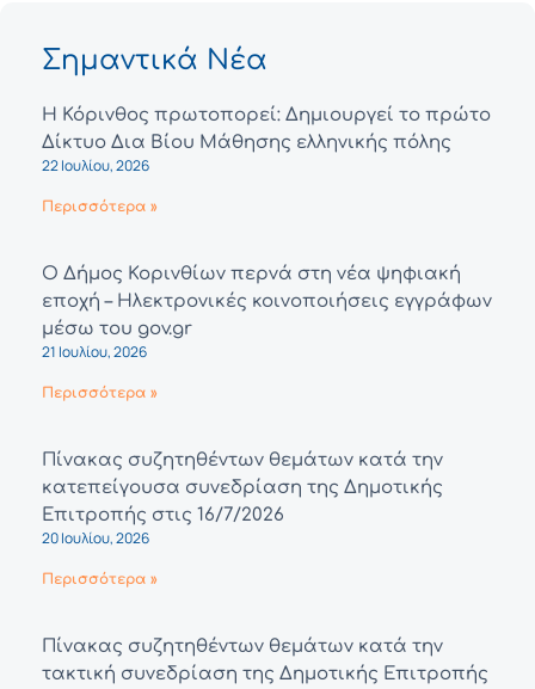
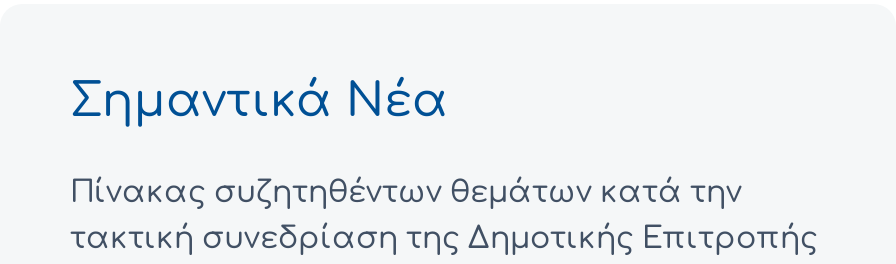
- Η Κόρινθος πρωτοπορεί: Δημιουργεί το πρώτο
- Δίκτυο Δια Βίου Μάθησης ελληνικής πόλης
- 22 Ιουλίου, 2026
- Περισσότερα »
- Ο Δήμος Κορινθίων περνά στη νέα ψηφιακή
- εποχή – Ηλεκτρονικές κοινοποιήσεις εγγράφων
- μέσω του gov.gr
- 21 Ιουλίου, 2026
- Περισσότερα »
- Πίνακας συζητηθέντων θεμάτων κατά την
- κατεπείγουσα συνεδρίαση της Δημοτικής
- Επιτροπής στις 16/7/2026
- 20 Ιουλίου, 2026
- Περισσότερα »
